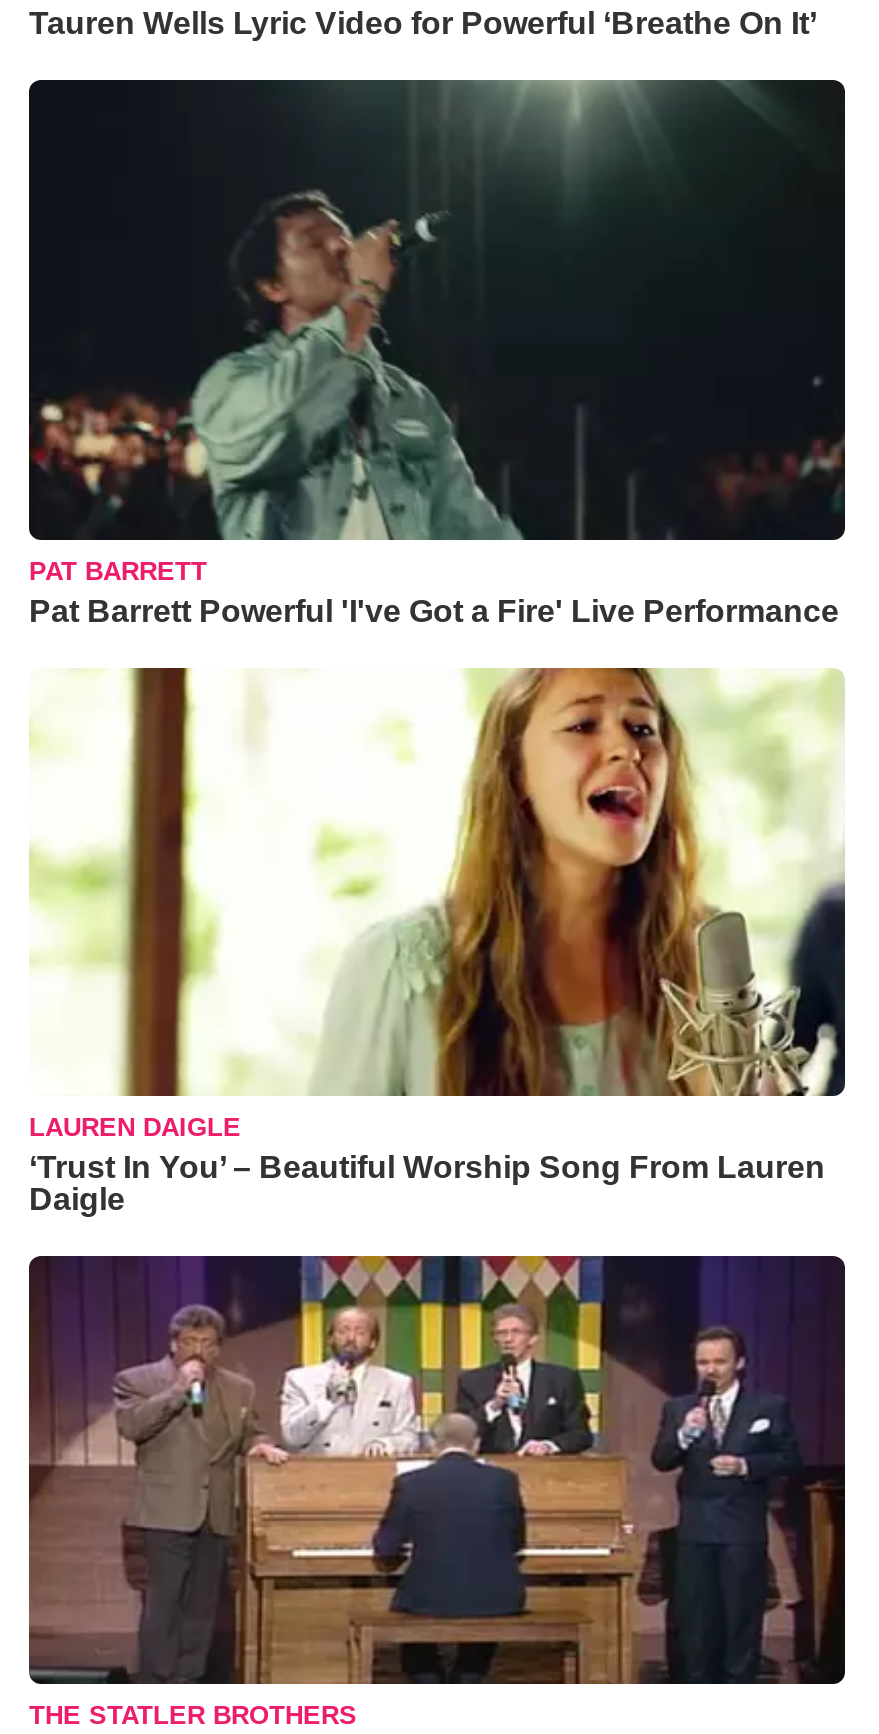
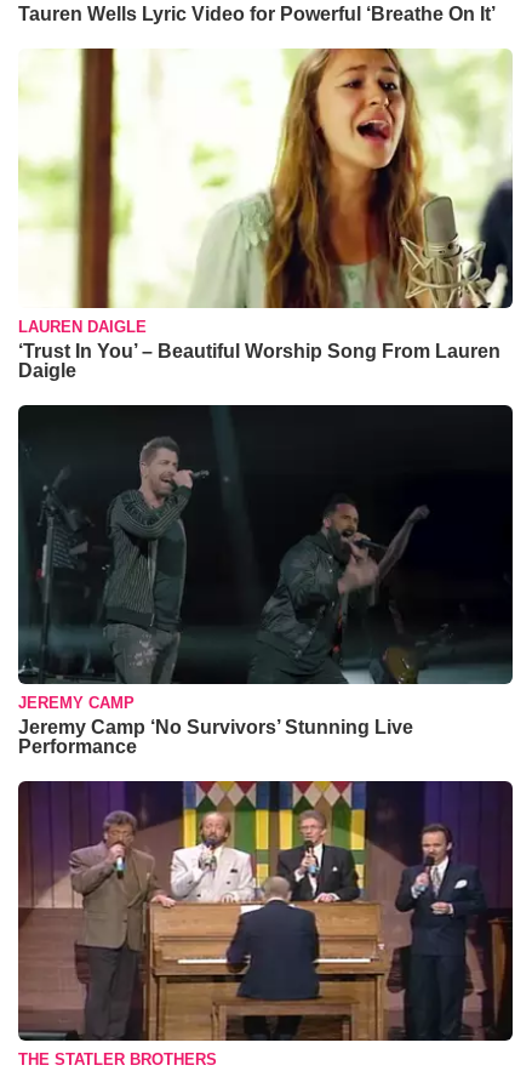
- [image]
- PAT BARRETT
- Pat Barrett Powerful 'I've Got a Fire' Live Performance

moved up: [image] | LAUREN DAIGLE | ‘Trust In You’ – Beautiful Worship Song From Lauren | Daigle

+ [image]
+ JEREMY CAMP
+ Jeremy Camp ‘No Survivors’ Stunning Live
+ Performance
